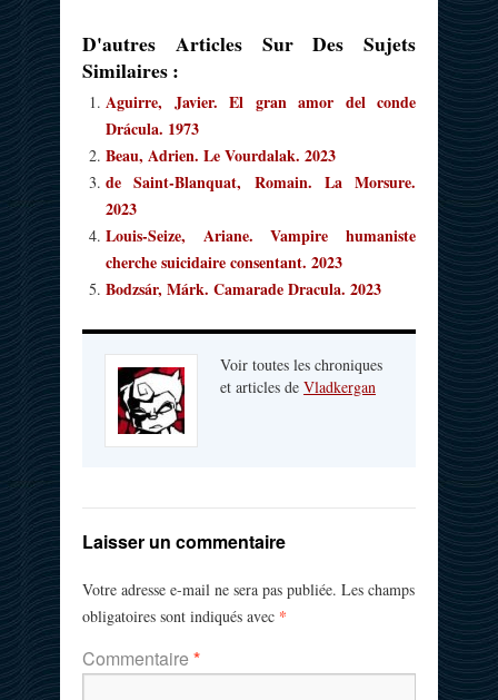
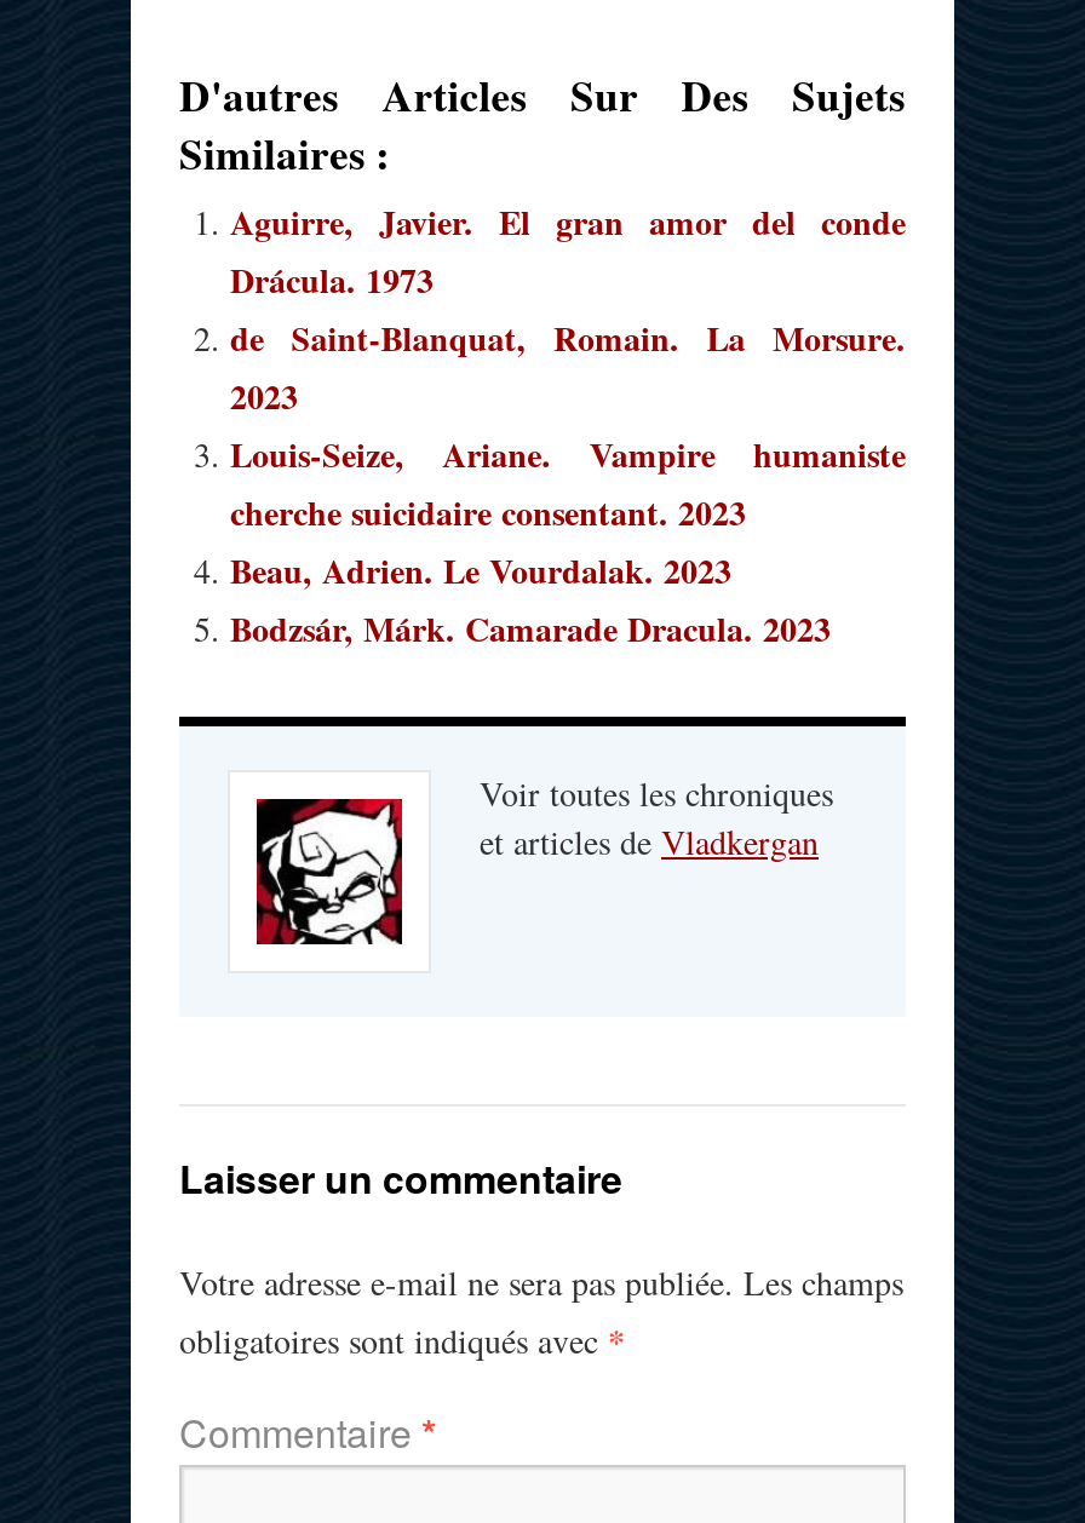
moved down: Beau, Adrien. Le Vourdalak. 2023

moved up: de Saint-Blanquat, Romain. La Morsure. | 2023 | Louis-Seize, Ariane. Vampire humaniste | cherche suicidaire consentant. 2023
